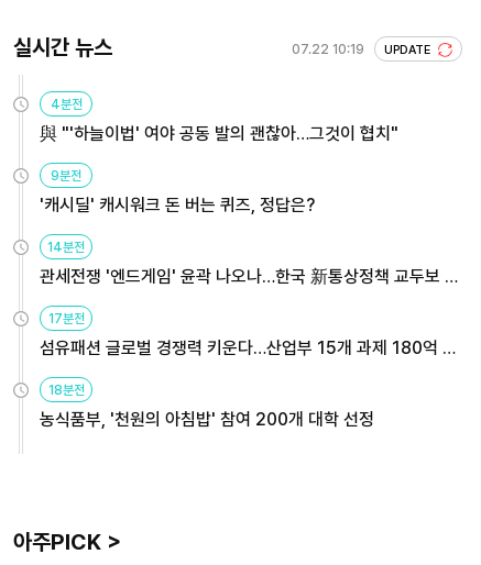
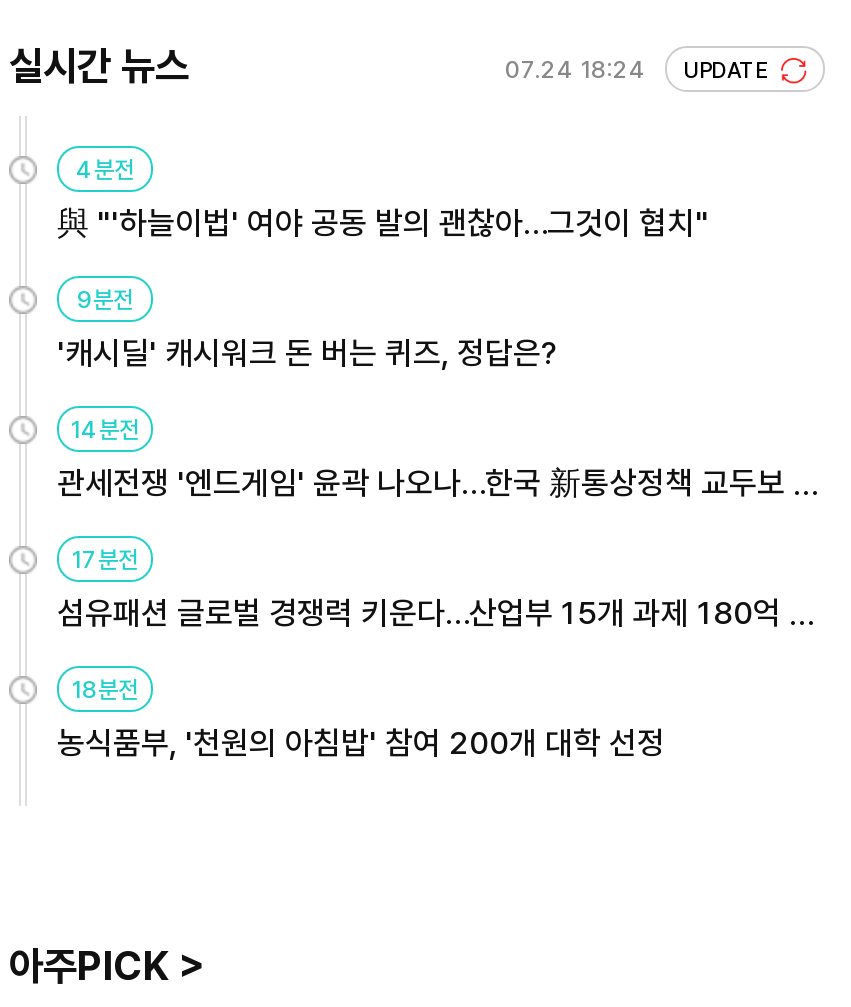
- 07.22 10:19 UPDATE
+ 07.24 18:24 UPDATE
